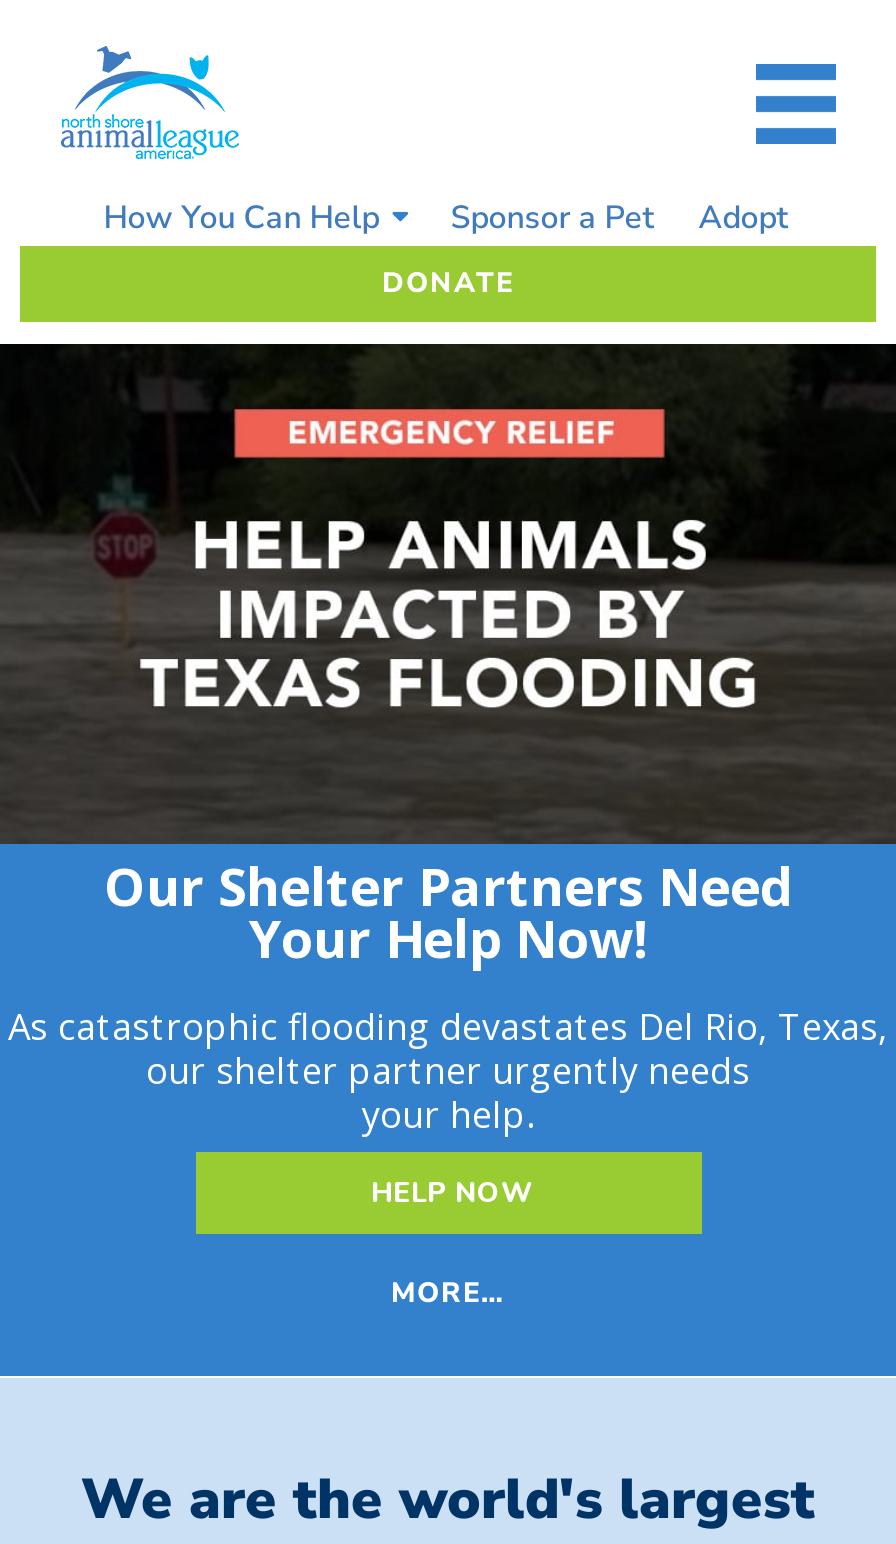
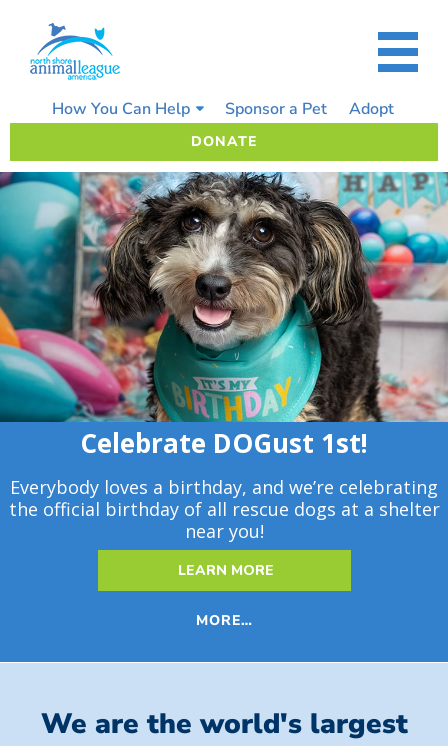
- [image]
- Our Shelter Partners Need
- Your Help Now!
- As catastrophic flooding devastates Del Rio, Texas,
- our shelter partner urgently needs
- your help.
+ [image]
+ Celebrate DOGust 1st!
+ Everybody loves a birthday, and we’re celebrating
+ the official birthday of all rescue dogs at a shelter
+ near you!

- HELP NOW
+ LEARN MORE
